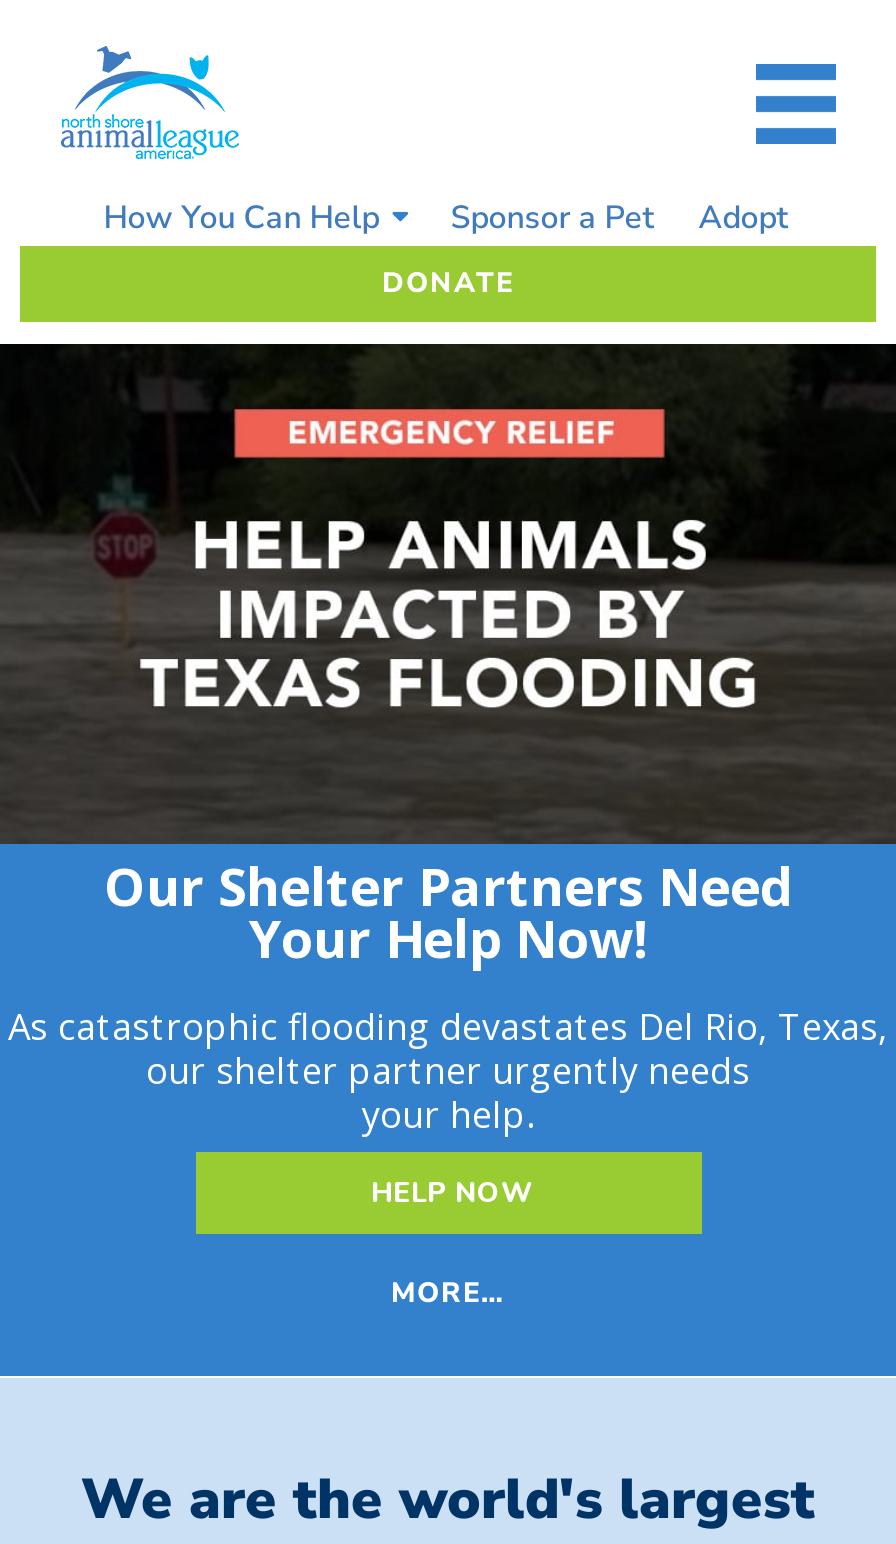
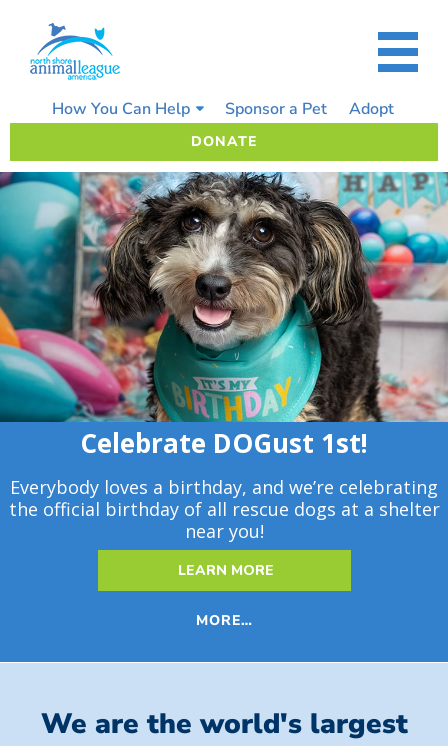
- [image]
- Our Shelter Partners Need
- Your Help Now!
- As catastrophic flooding devastates Del Rio, Texas,
- our shelter partner urgently needs
- your help.
+ [image]
+ Celebrate DOGust 1st!
+ Everybody loves a birthday, and we’re celebrating
+ the official birthday of all rescue dogs at a shelter
+ near you!

- HELP NOW
+ LEARN MORE
